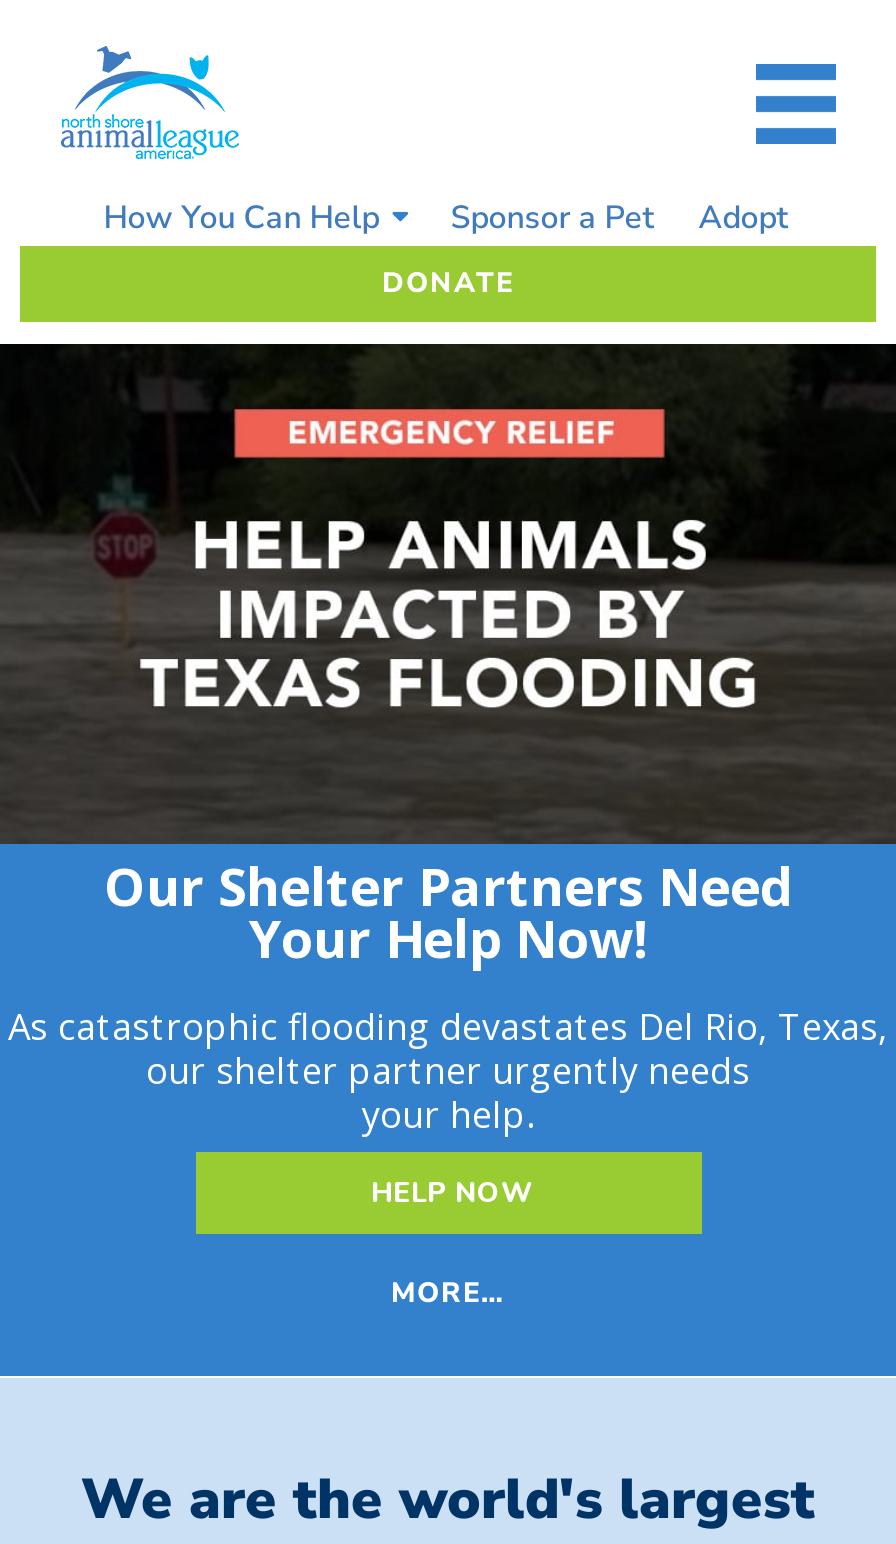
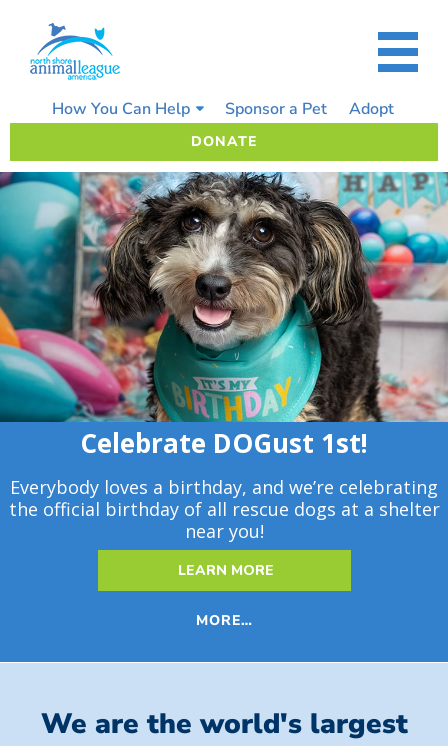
- [image]
- Our Shelter Partners Need
- Your Help Now!
- As catastrophic flooding devastates Del Rio, Texas,
- our shelter partner urgently needs
- your help.
+ [image]
+ Celebrate DOGust 1st!
+ Everybody loves a birthday, and we’re celebrating
+ the official birthday of all rescue dogs at a shelter
+ near you!

- HELP NOW
+ LEARN MORE
